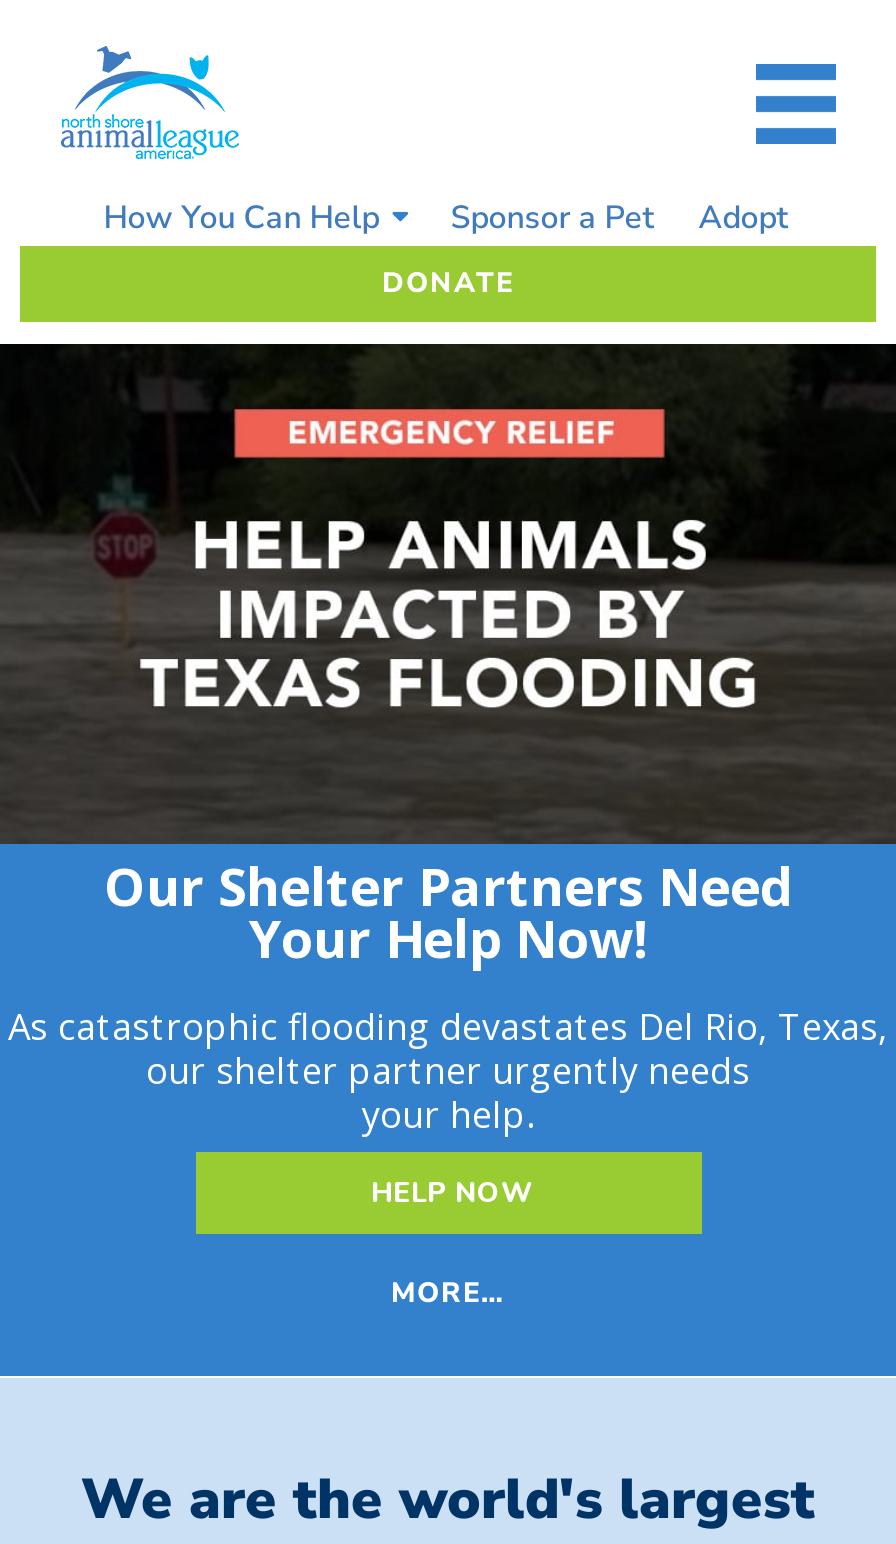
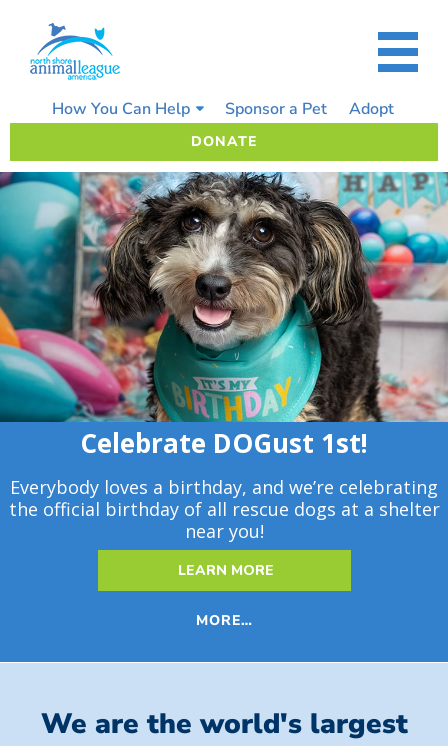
- [image]
- Our Shelter Partners Need
- Your Help Now!
- As catastrophic flooding devastates Del Rio, Texas,
- our shelter partner urgently needs
- your help.
+ [image]
+ Celebrate DOGust 1st!
+ Everybody loves a birthday, and we’re celebrating
+ the official birthday of all rescue dogs at a shelter
+ near you!

- HELP NOW
+ LEARN MORE
